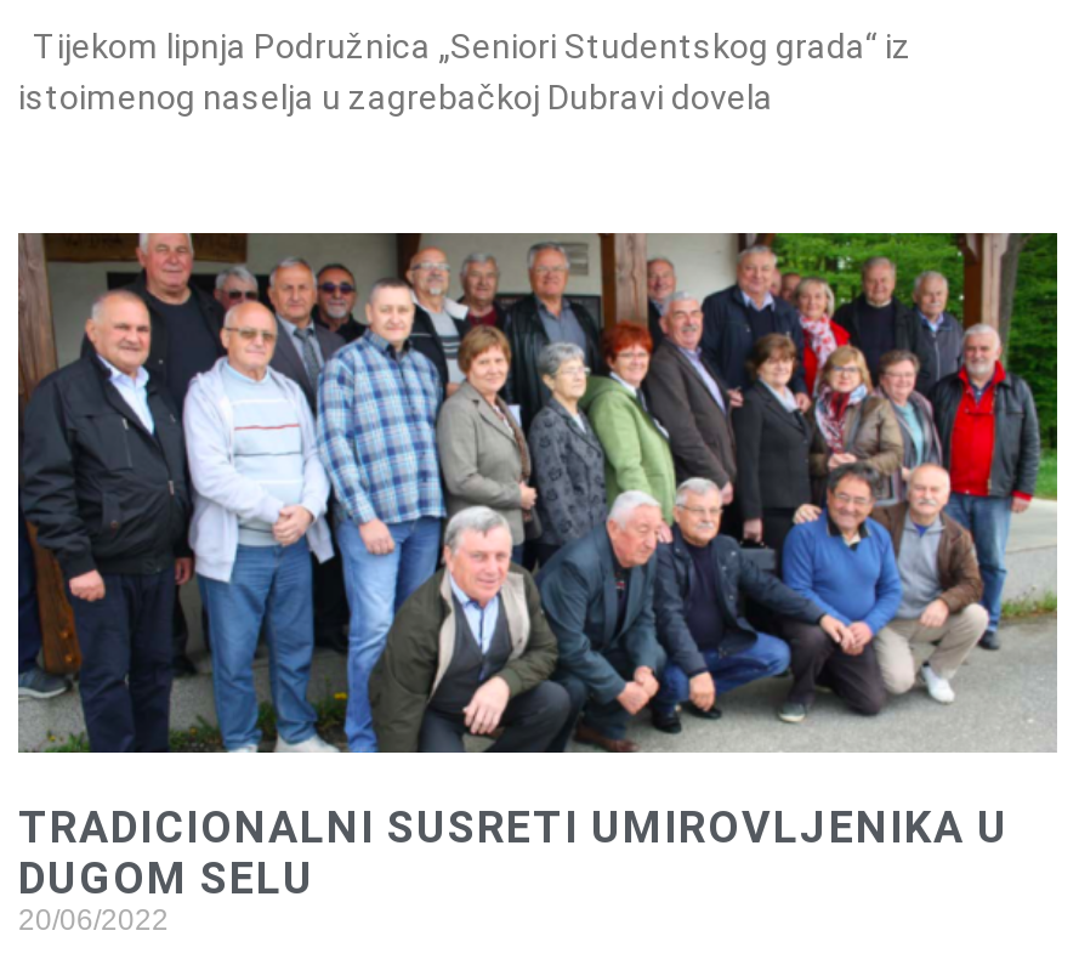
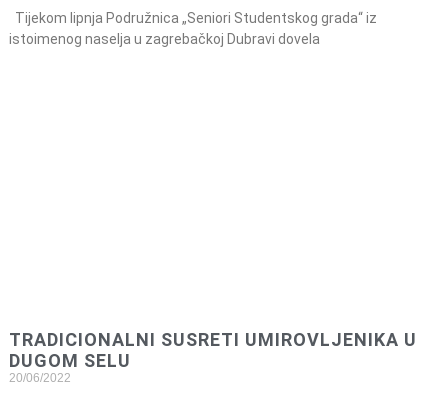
- [image]
